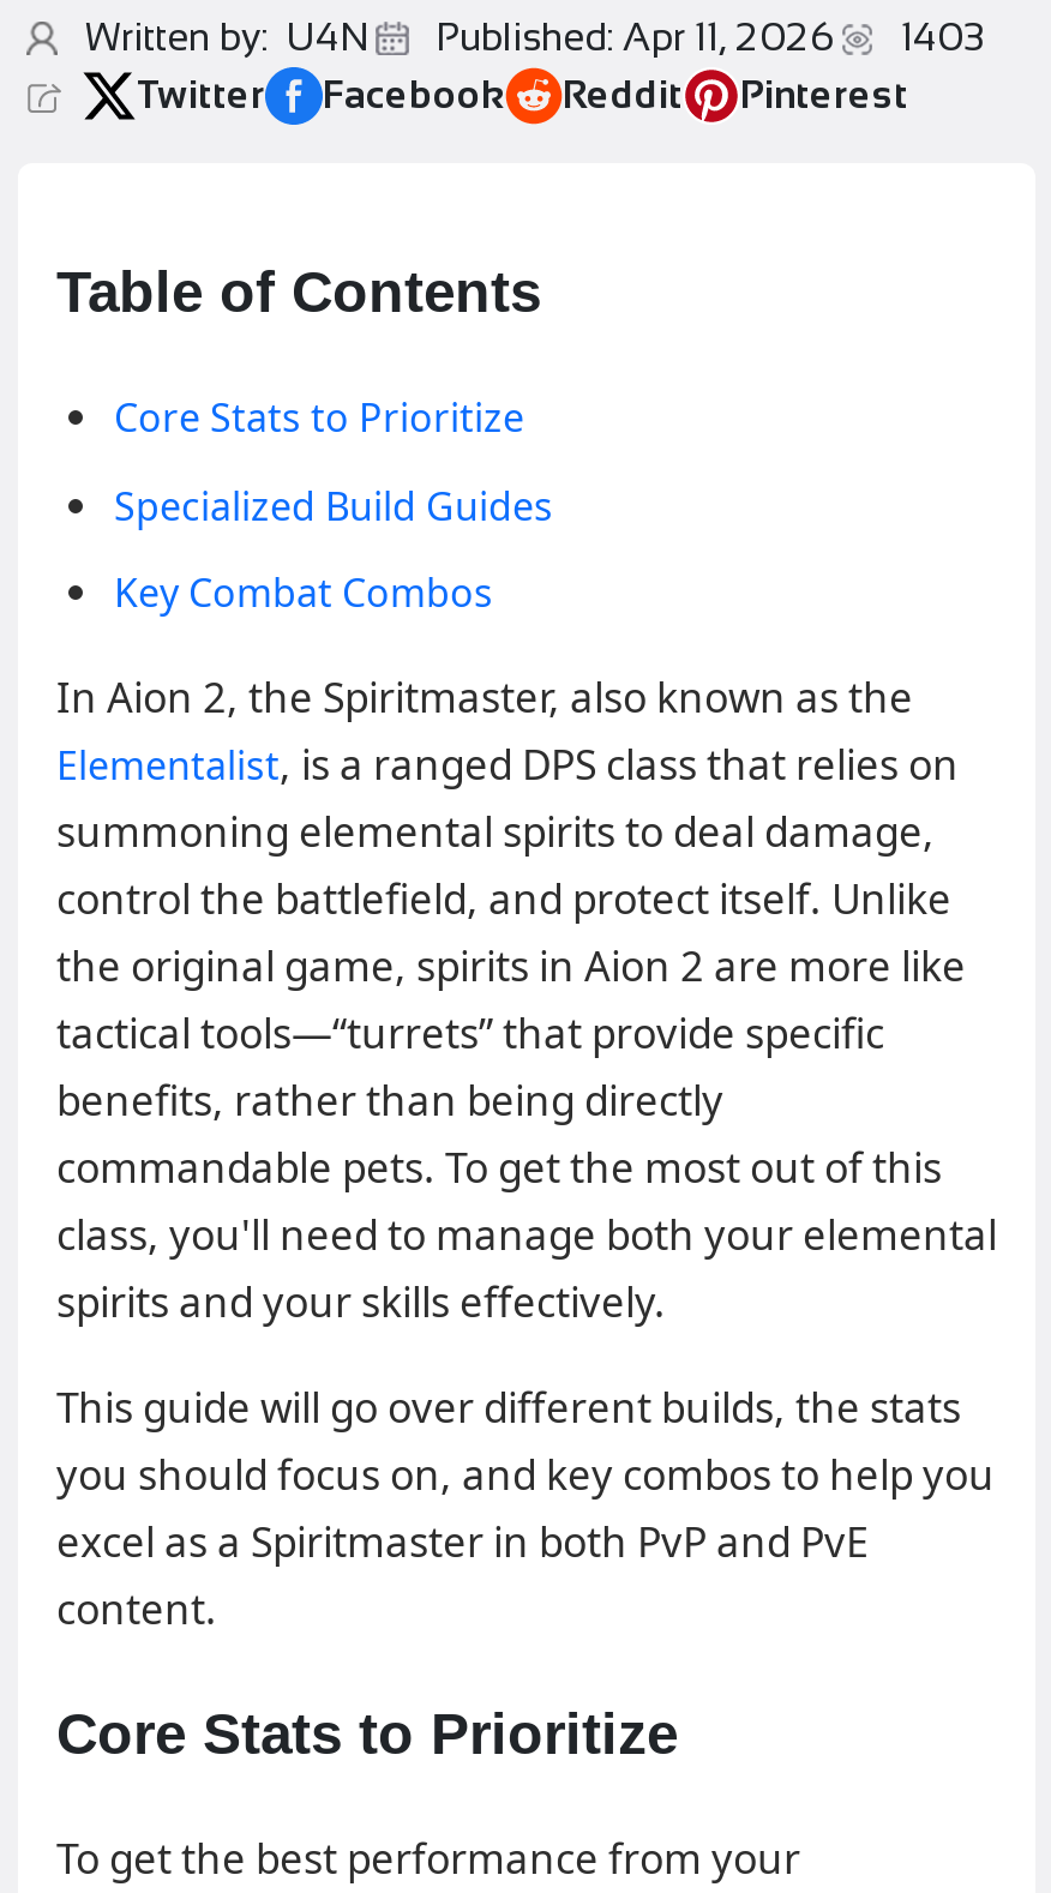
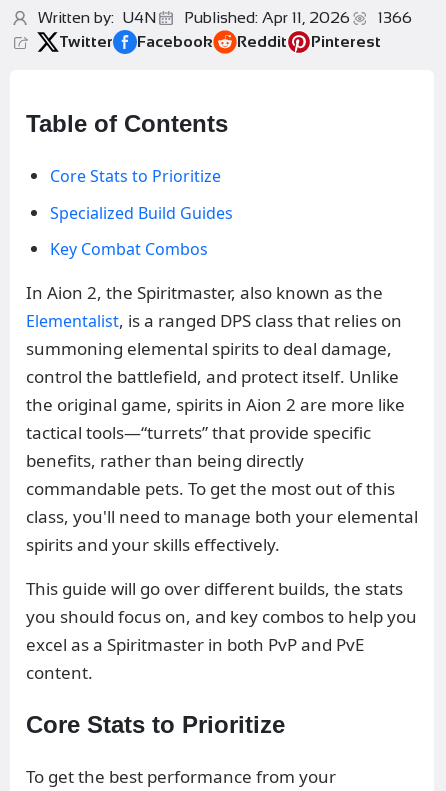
- Written by: U4N Published: Apr 11, 2026 1403
+ Written by: U4N Published: Apr 11, 2026 1366
